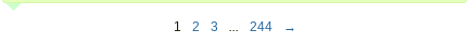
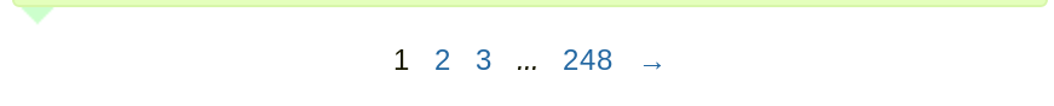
- 244
+ 248
